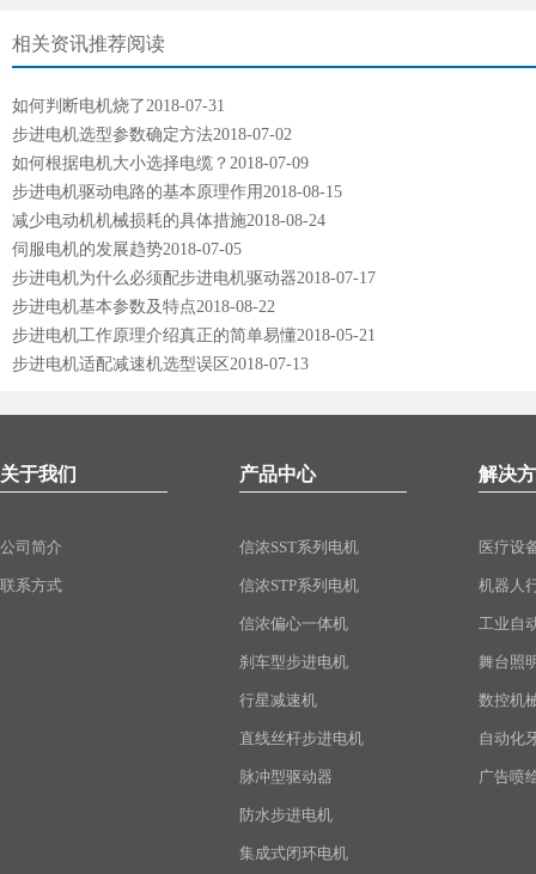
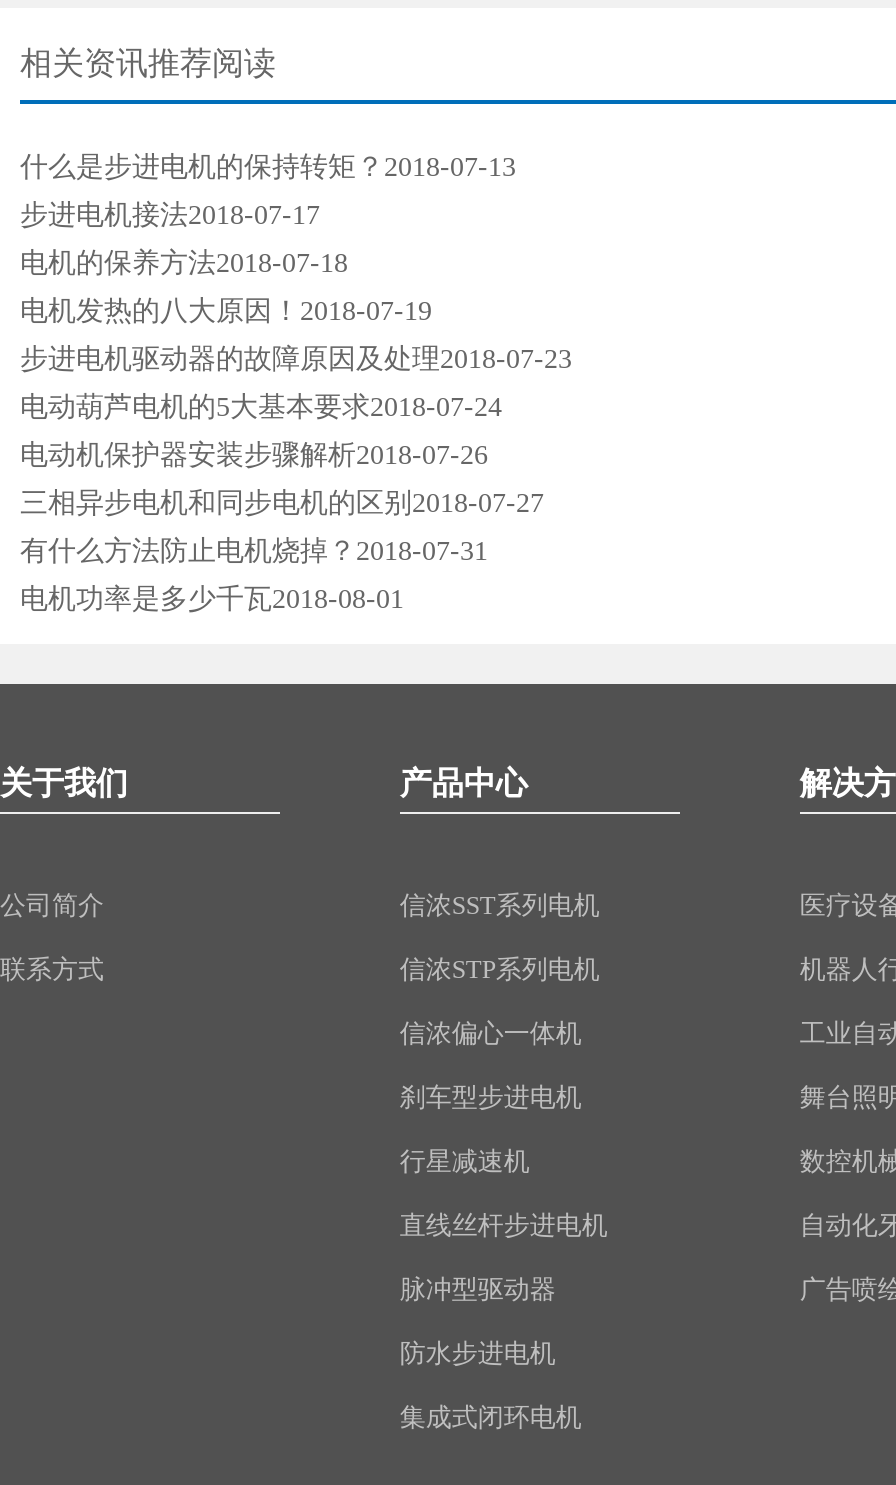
- 如何判断电机烧了2018-07-31
+ 什么是步进电机的保持转矩？2018-07-13

- 步进电机选型参数确定方法2018-07-02
+ 步进电机接法2018-07-17

- 如何根据电机大小选择电缆？2018-07-09
+ 电机的保养方法2018-07-18

- 步进电机驱动电路的基本原理作用2018-08-15
+ 电机发热的八大原因！2018-07-19

- 减少电动机机械损耗的具体措施2018-08-24
+ 步进电机驱动器的故障原因及处理2018-07-23

- 伺服电机的发展趋势2018-07-05
+ 电动葫芦电机的5大基本要求2018-07-24

- 步进电机为什么必须配步进电机驱动器2018-07-17
+ 电动机保护器安装步骤解析2018-07-26

- 步进电机基本参数及特点2018-08-22
+ 三相异步电机和同步电机的区别2018-07-27

- 步进电机工作原理介绍真正的简单易懂2018-05-21
+ 有什么方法防止电机烧掉？2018-07-31

- 步进电机适配减速机选型误区2018-07-13
+ 电机功率是多少千瓦2018-08-01
